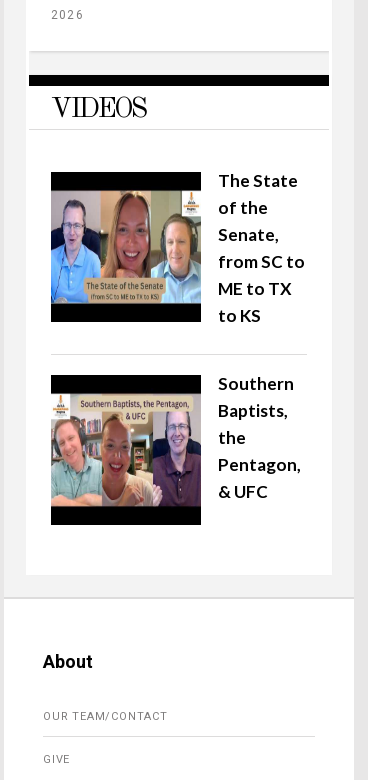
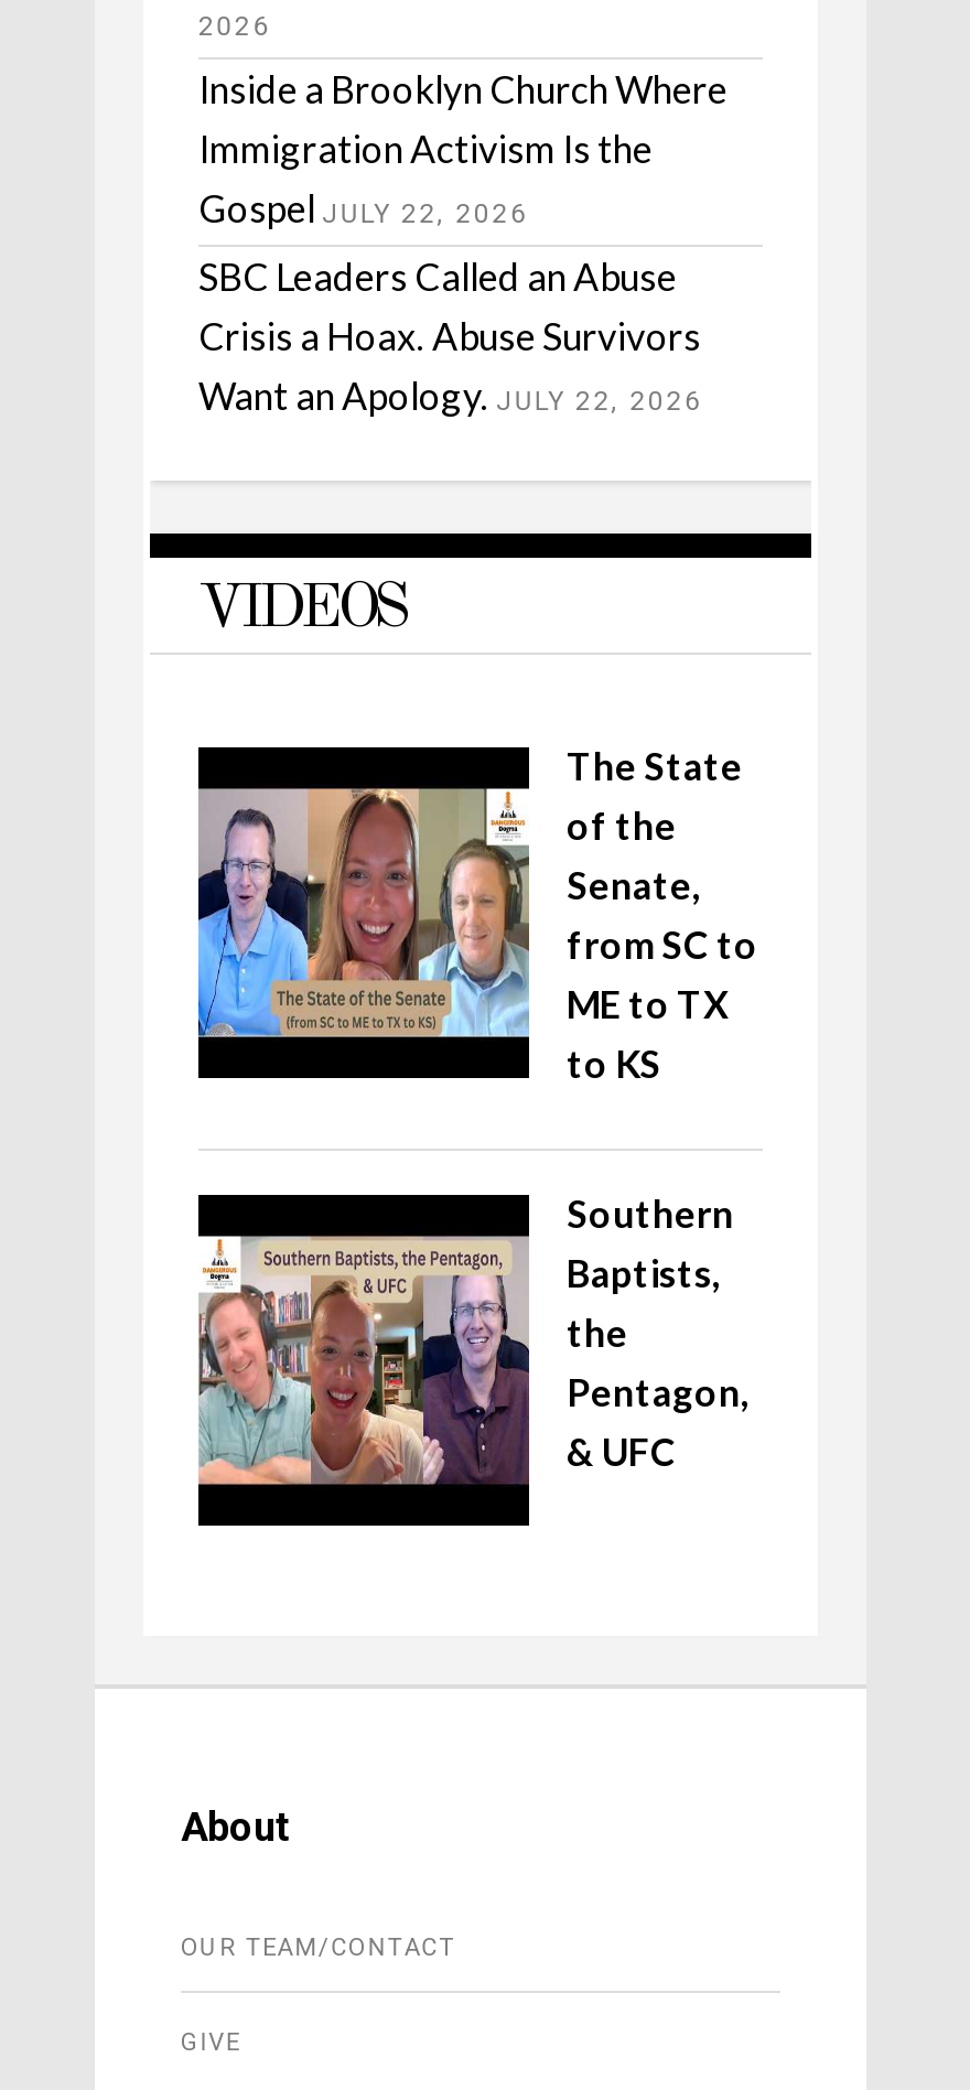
+ Inside a Brooklyn Church Where
+ Immigration Activism Is the
+ Gospel JULY 22, 2026
+ SBC Leaders Called an Abuse
+ Crisis a Hoax. Abuse Survivors
+ Want an Apology. JULY 22, 2026
